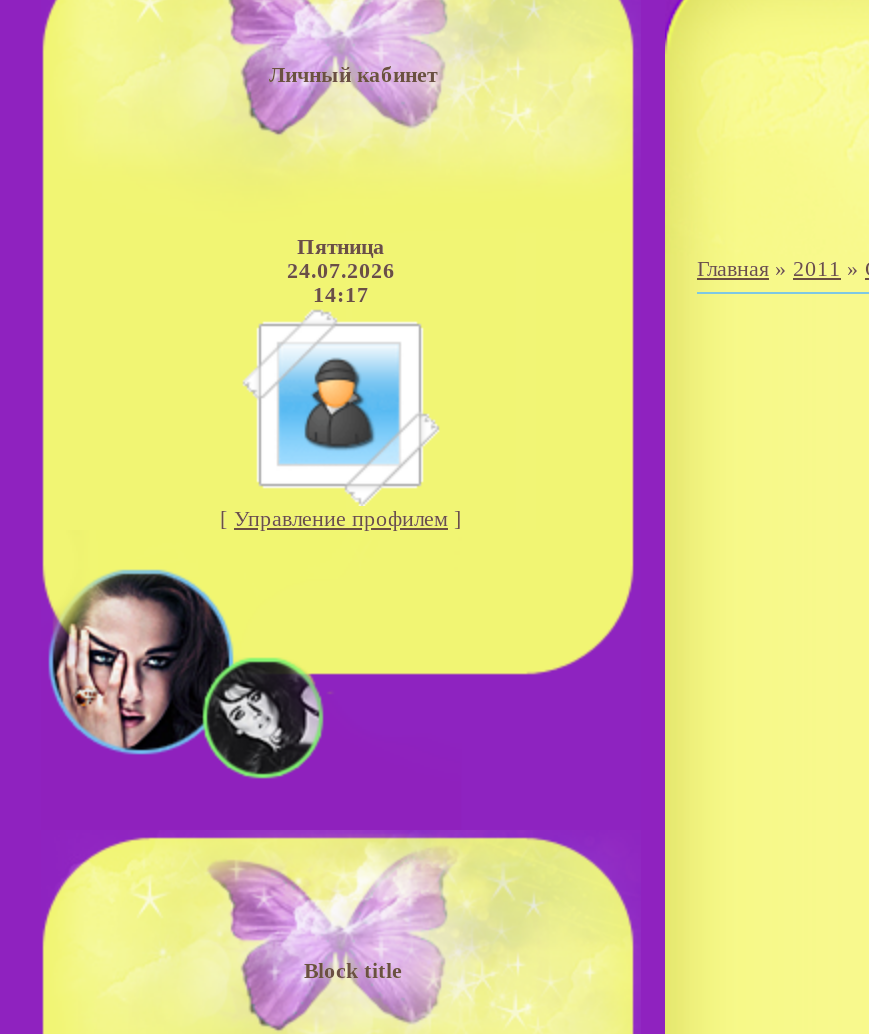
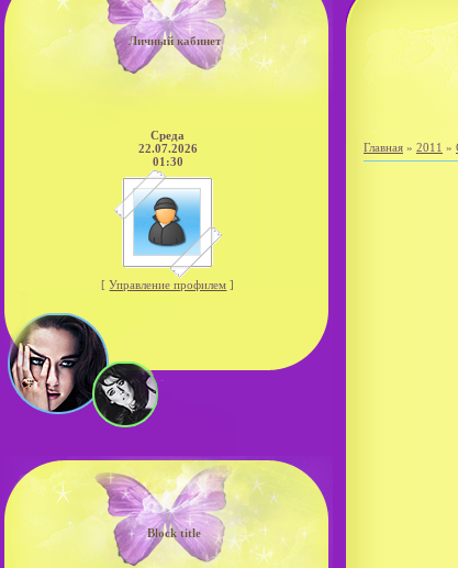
- Пятница
- 24.07.2026
- 14:17
+ Среда
+ 22.07.2026
+ 01:30
